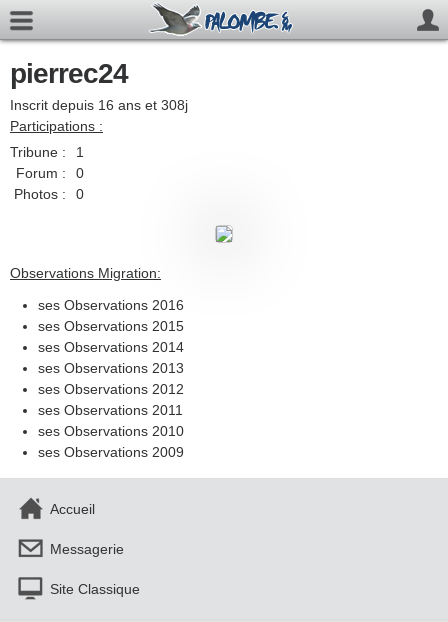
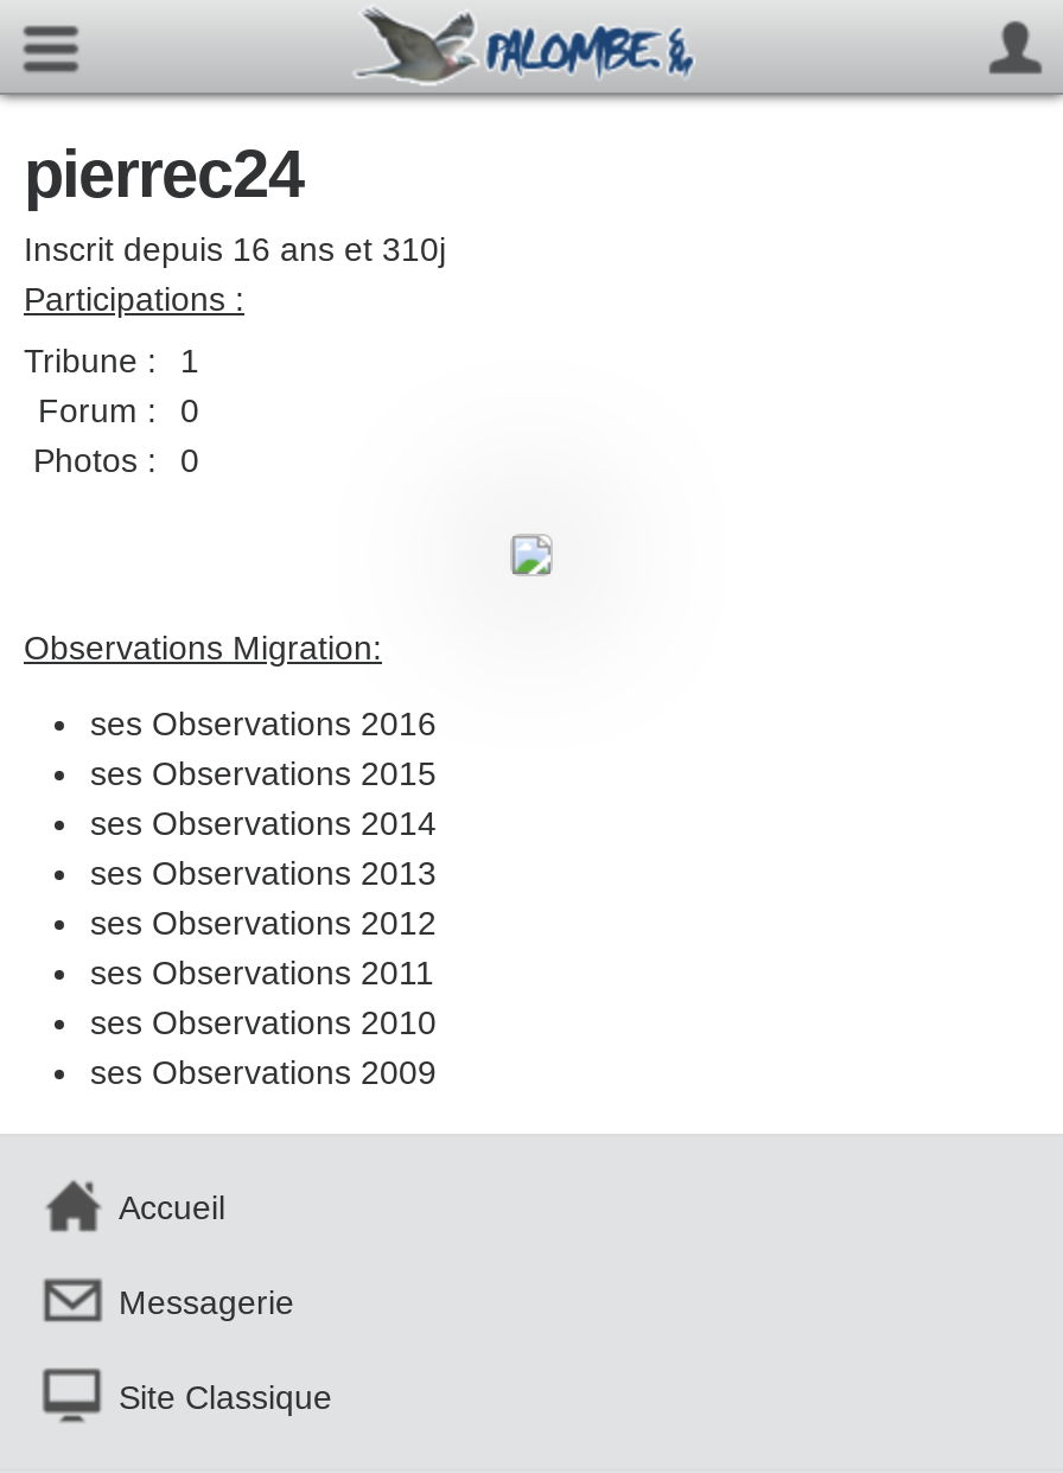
- Inscrit depuis 16 ans et 308j
+ Inscrit depuis 16 ans et 310j
